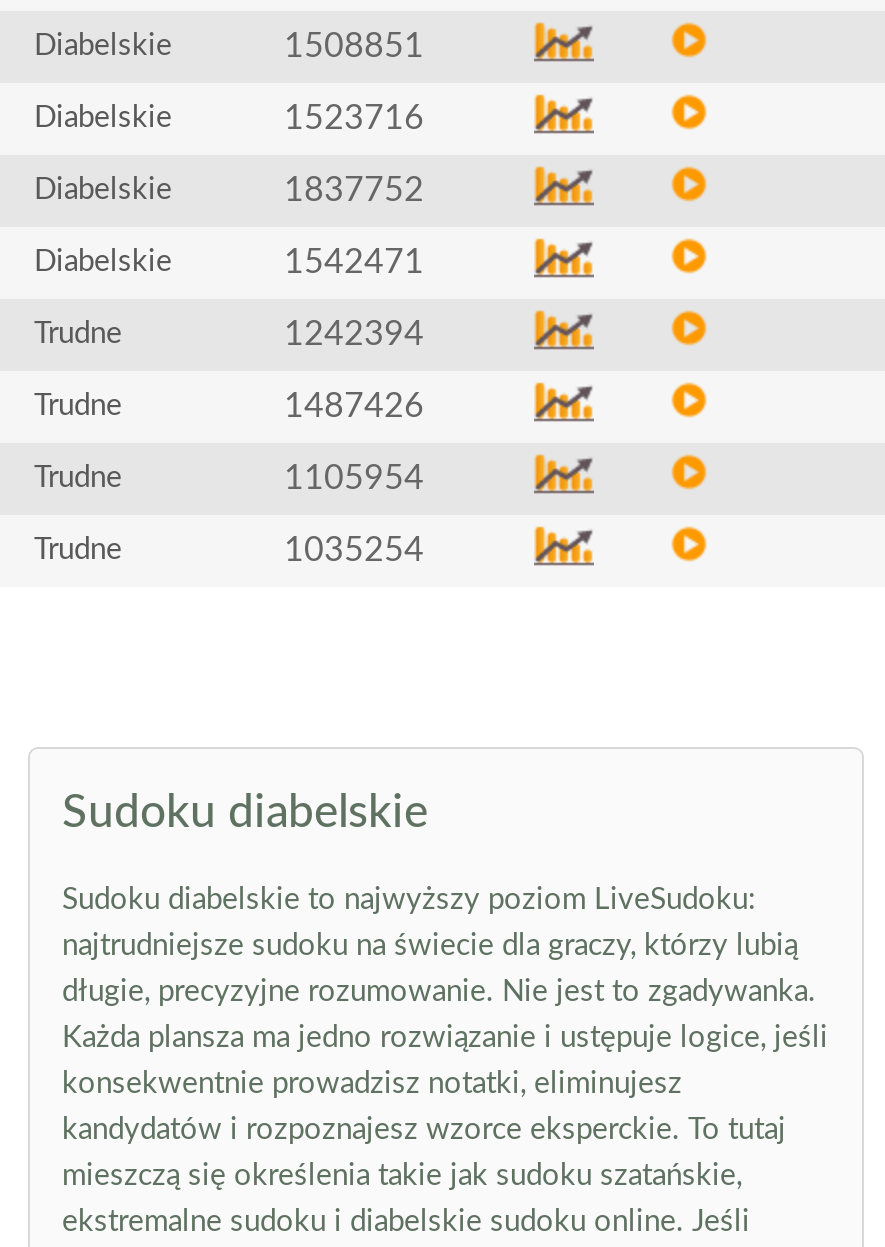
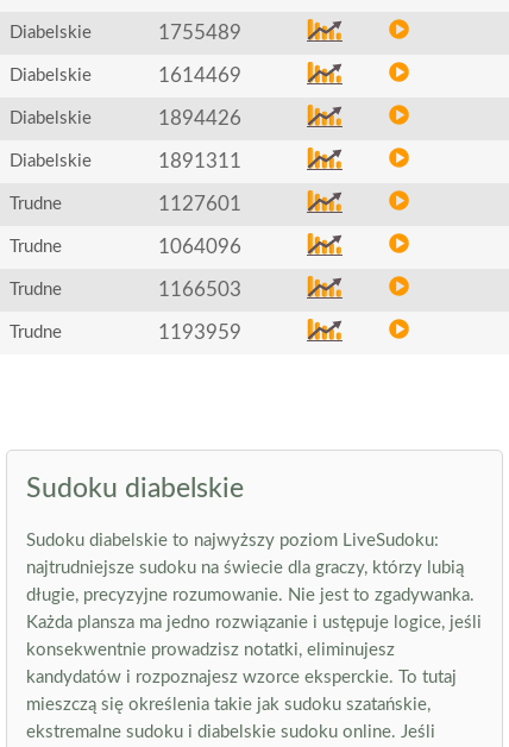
- 1508851
+ 1755489

- 1523716
+ 1614469

- 1837752
+ 1894426

- 1542471
+ 1891311

- 1242394
+ 1127601

- 1487426
+ 1064096

- 1105954
+ 1166503

- 1035254
+ 1193959
